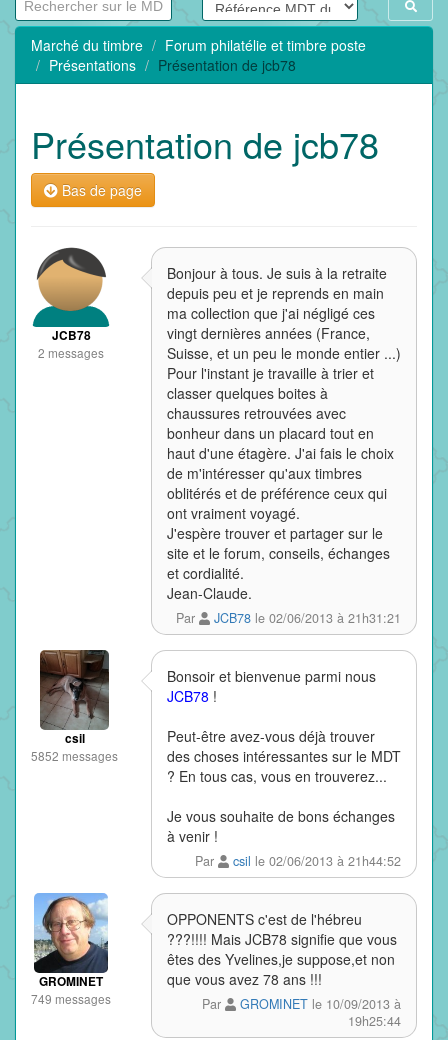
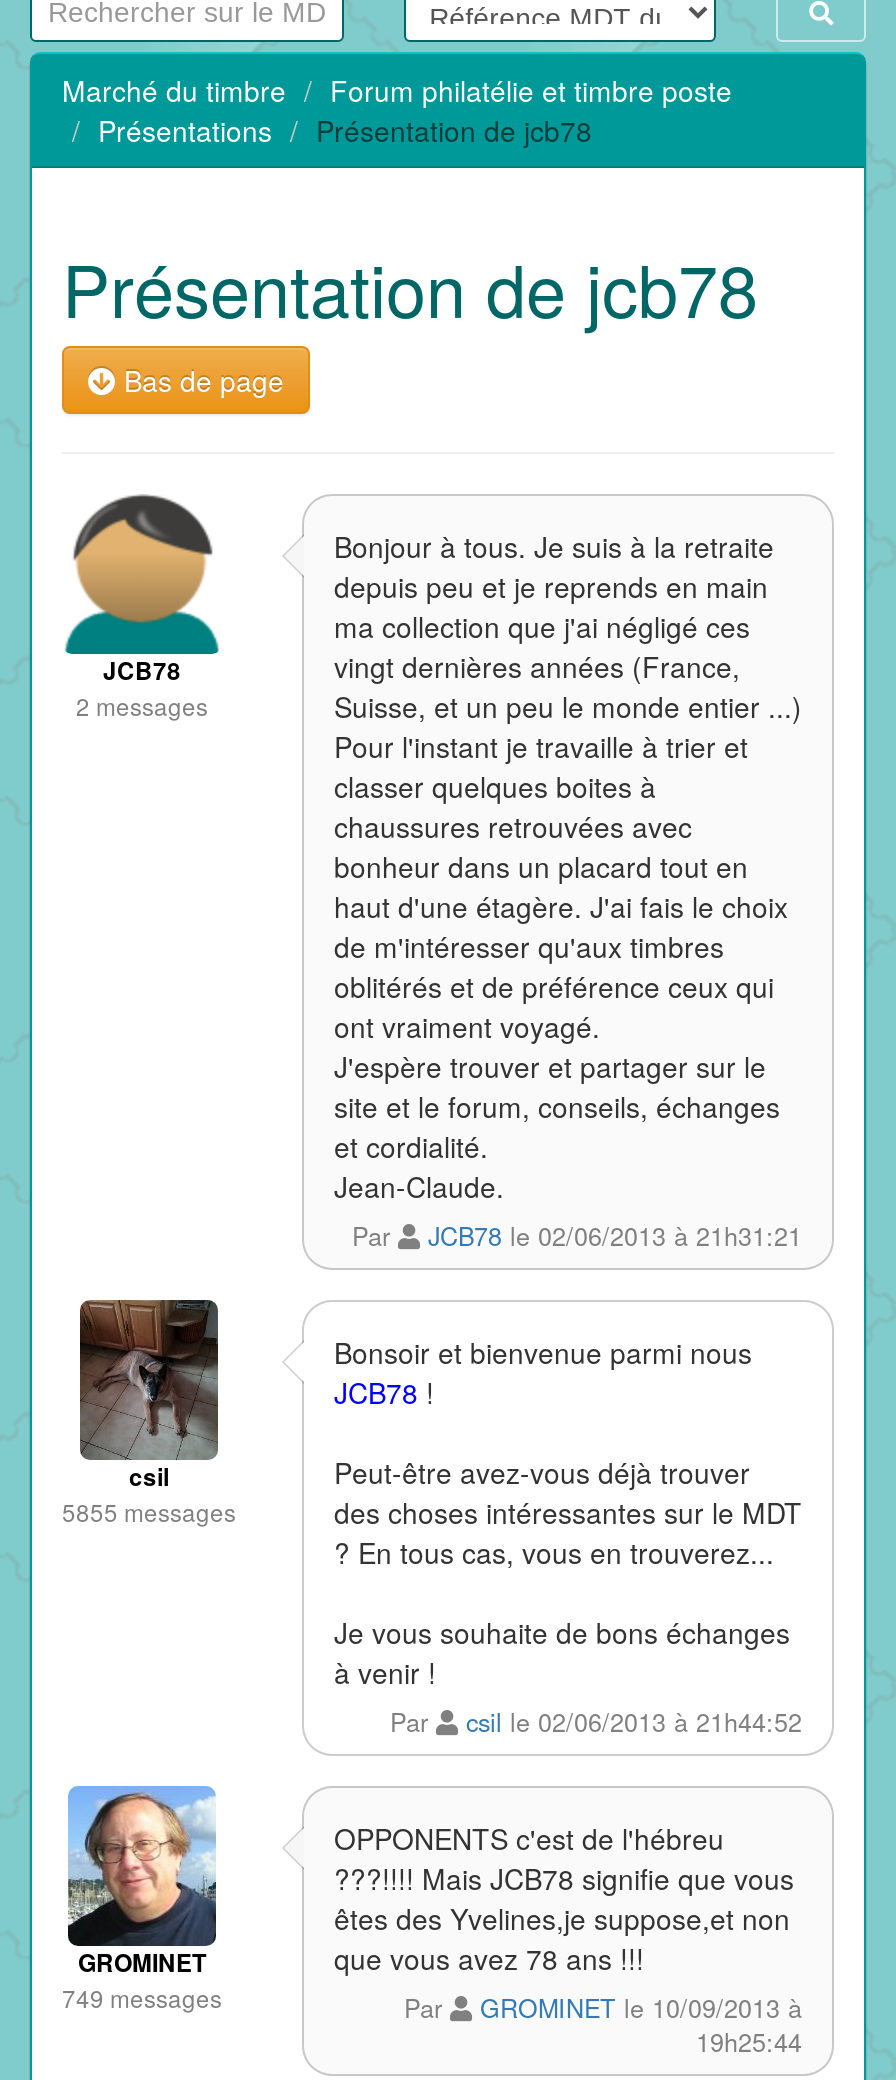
- 5852 messages
+ 5855 messages
